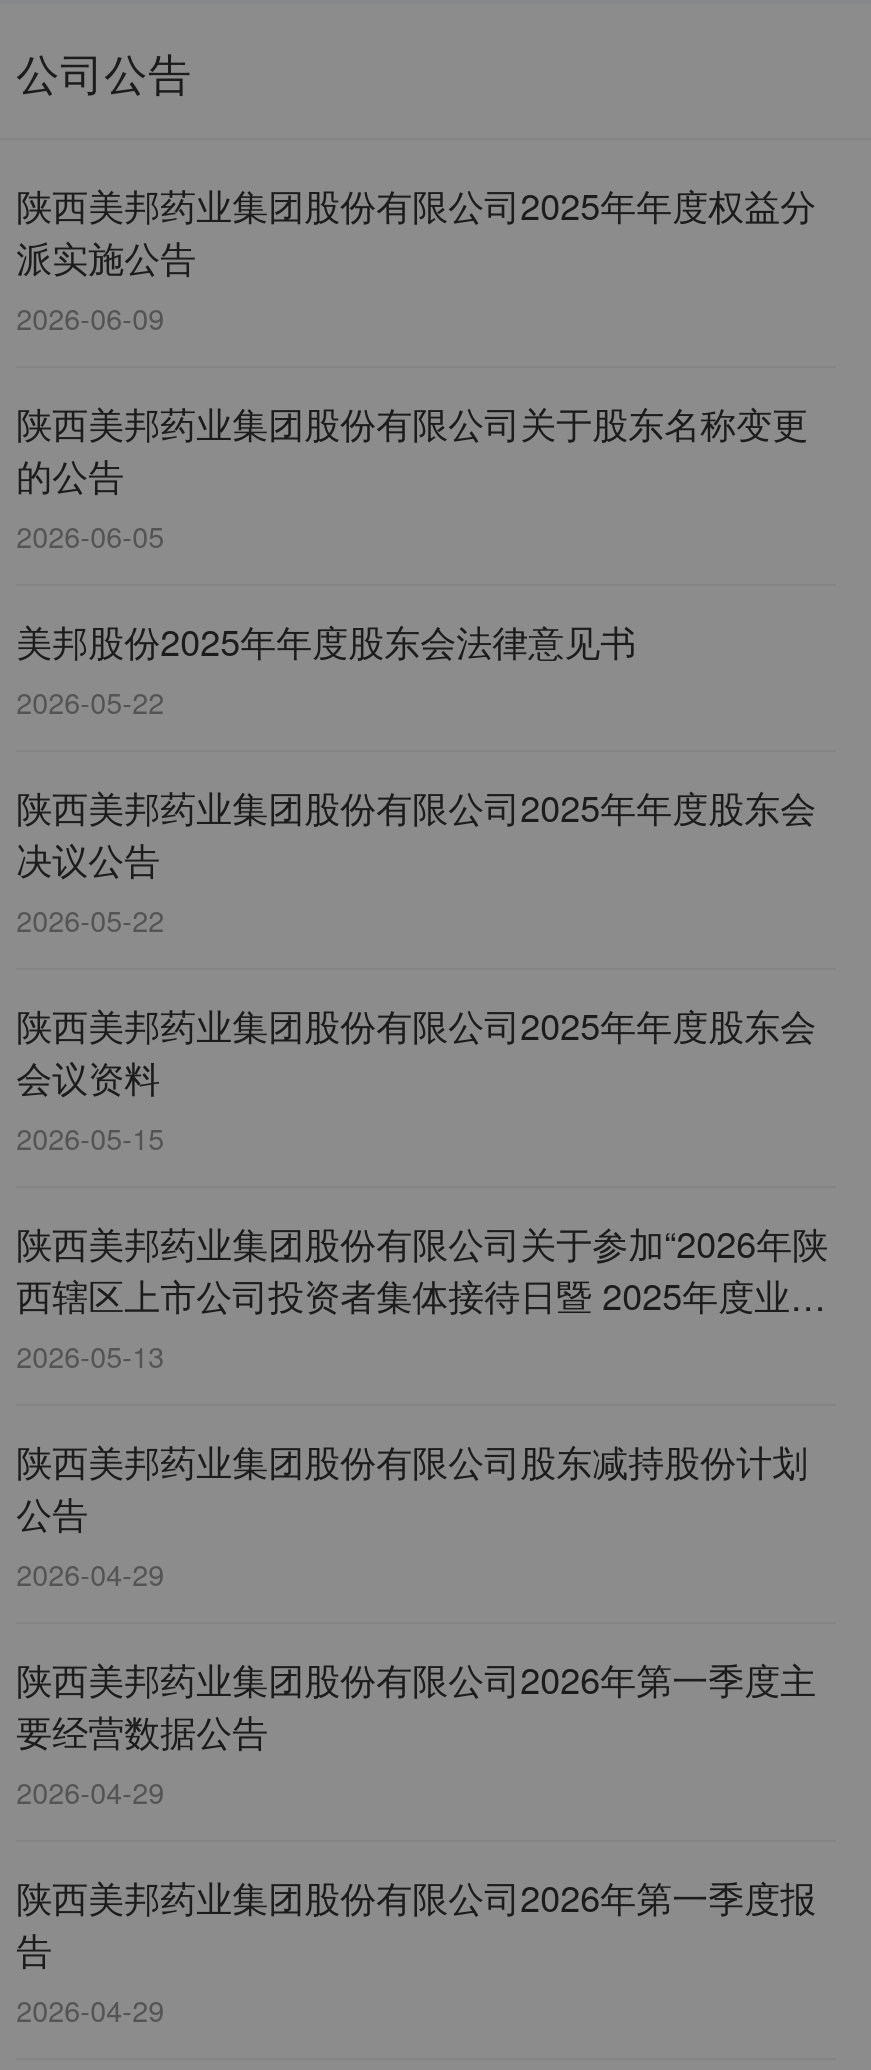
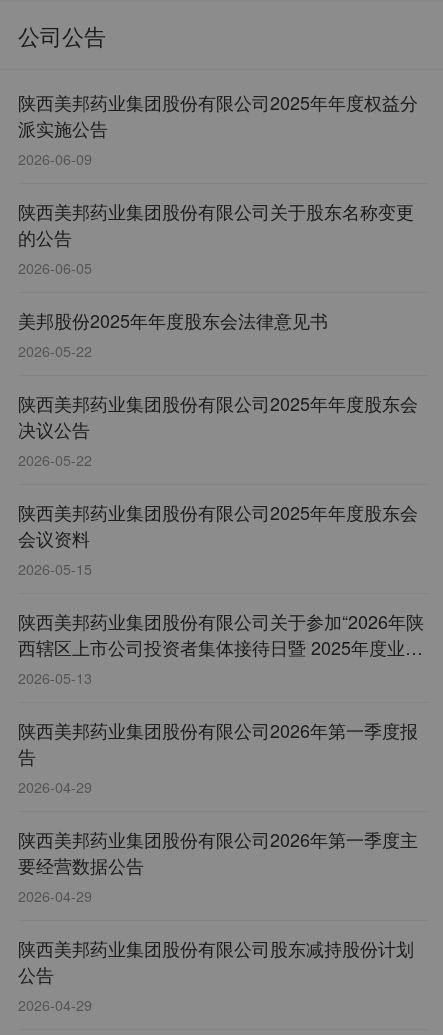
moved down: 陕西美邦药业集团股份有限公司股东减持股份计划 | 公告

moved up: 陕西美邦药业集团股份有限公司2026年第一季度报 | 告
